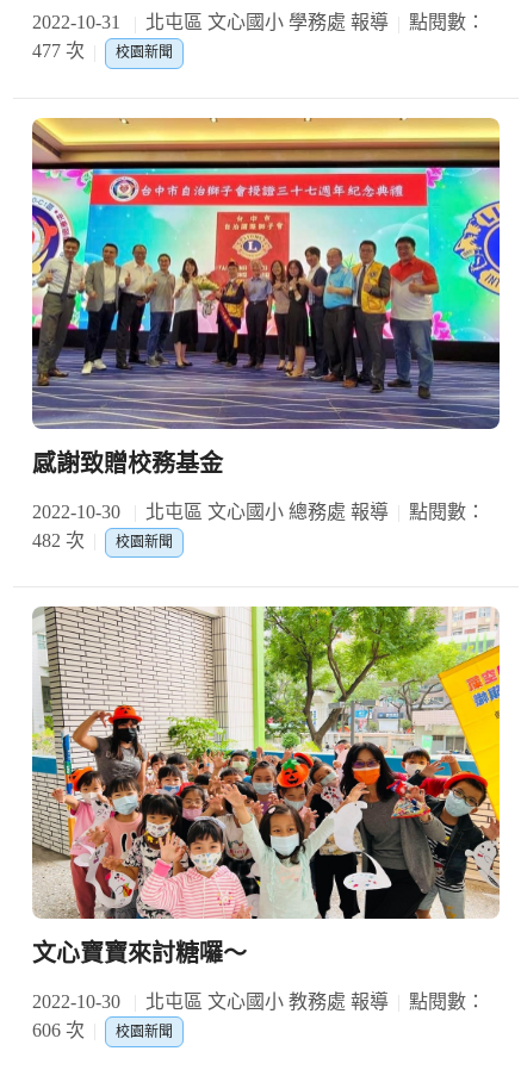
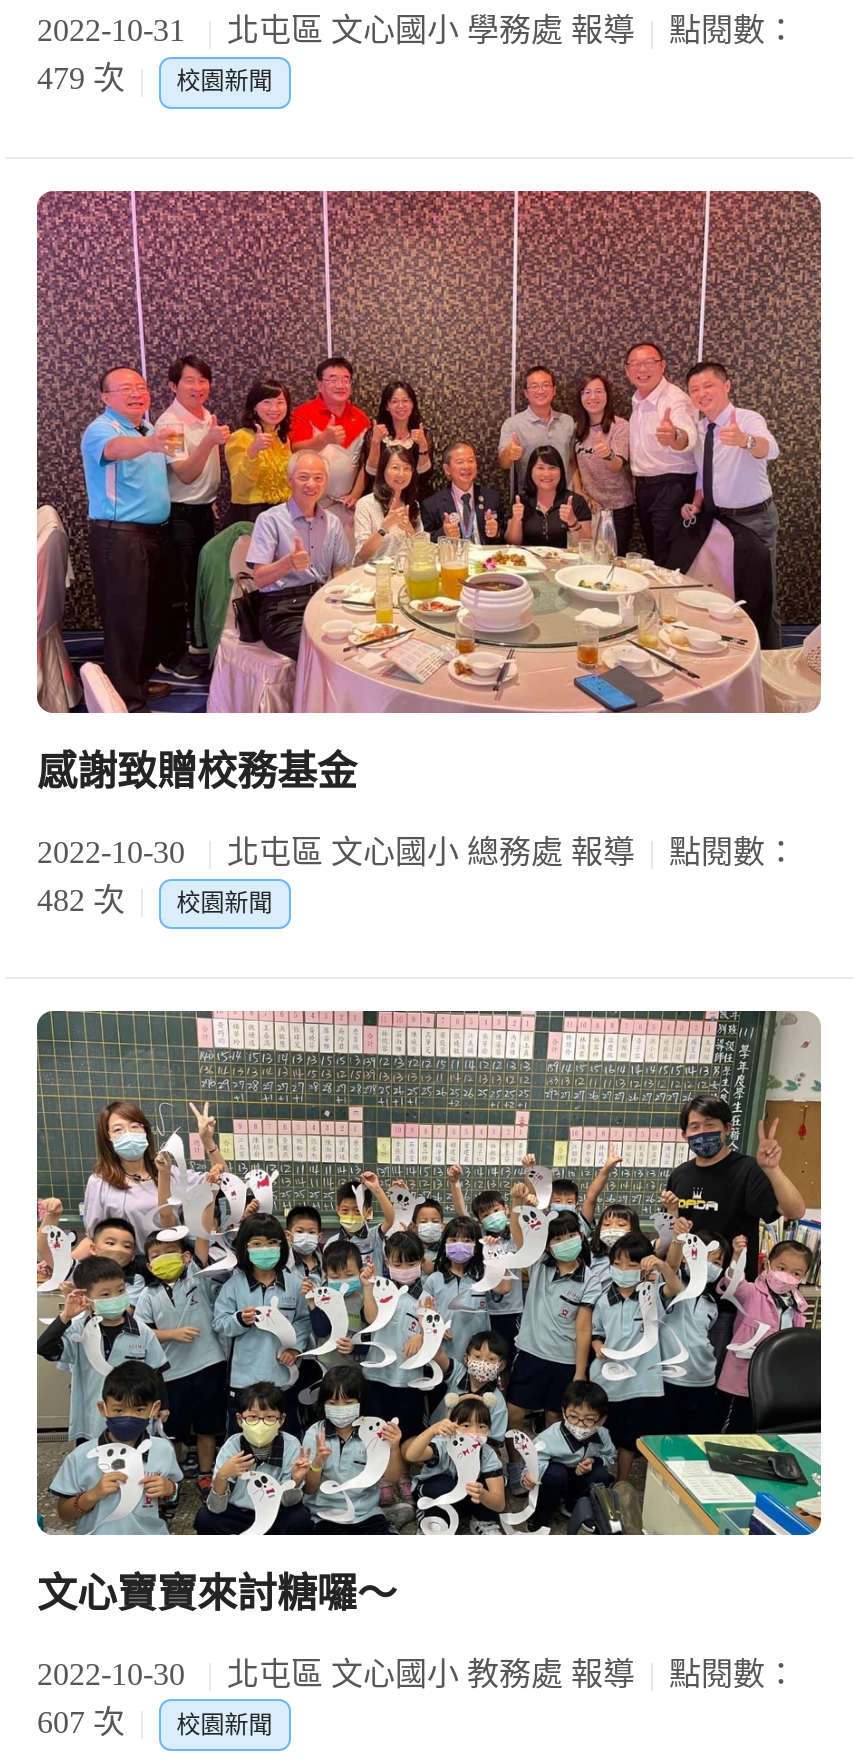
- 477 次 校園新聞
+ 479 次 校園新聞

- [image]
+ [image]

- [image]
+ [image]

- 606 次 校園新聞
+ 607 次 校園新聞
